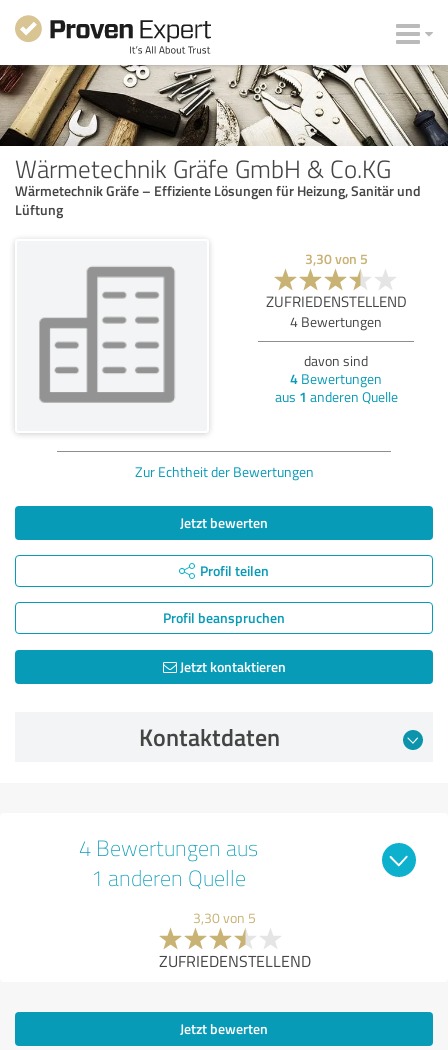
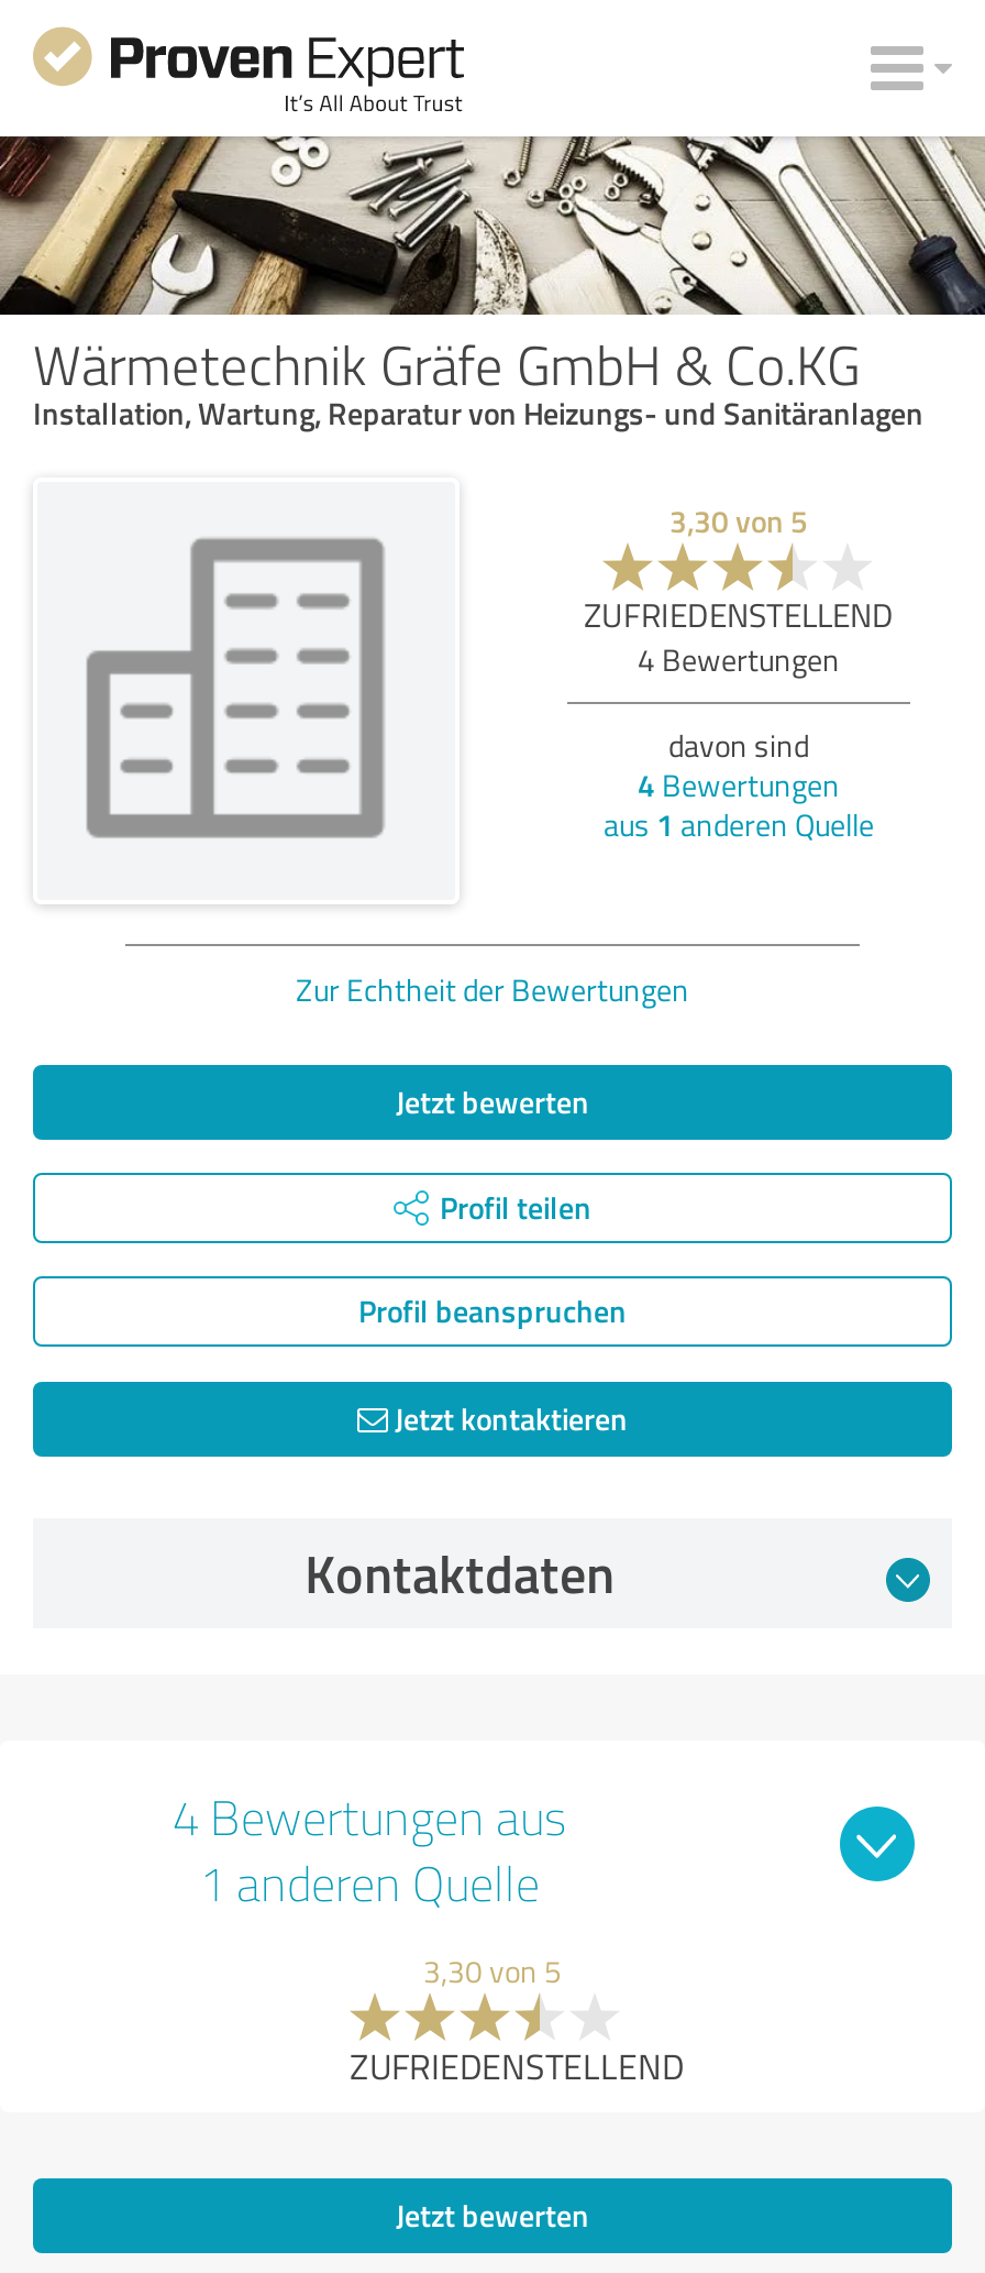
- Wärmetechnik Gräfe – Effiziente Lösungen für Heizung, Sanitär und
- Lüftung
+ Installation, Wartung, Reparatur von Heizungs- und Sanitäranlagen
